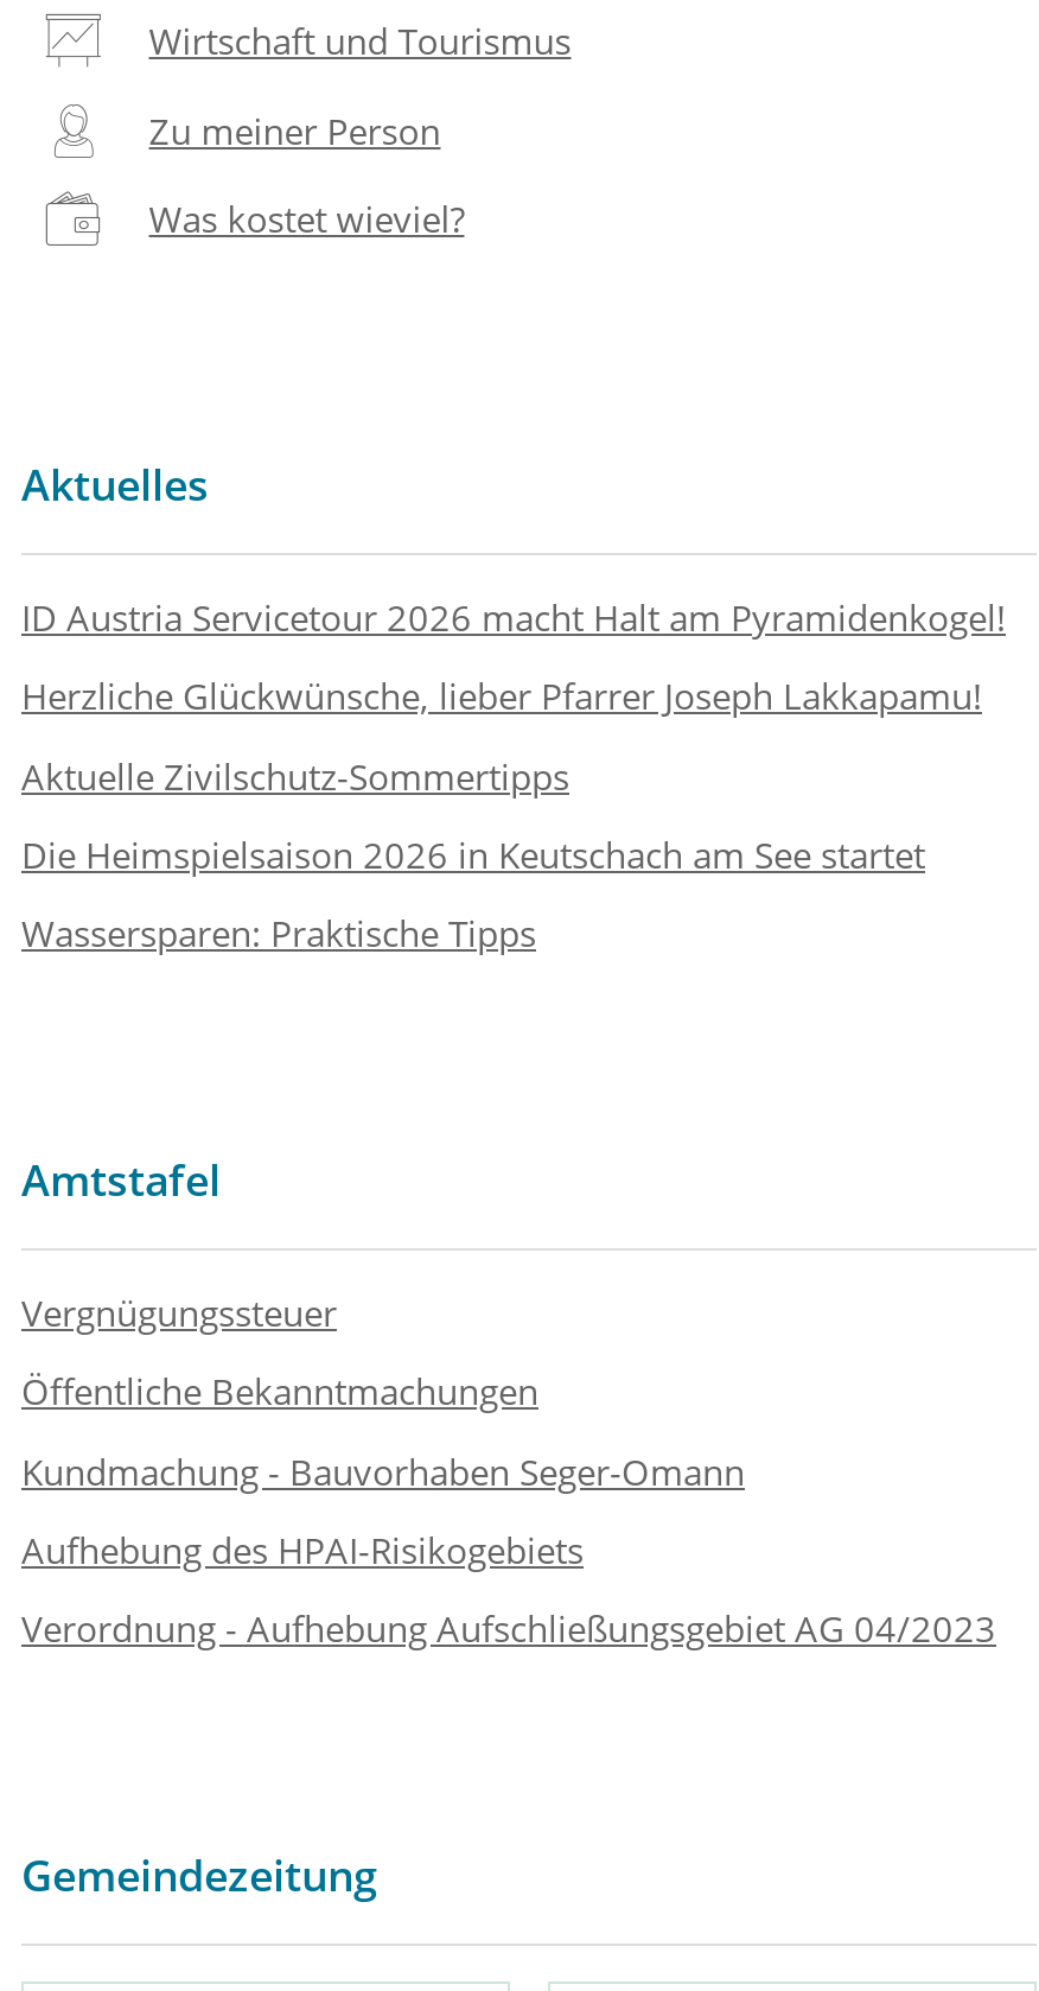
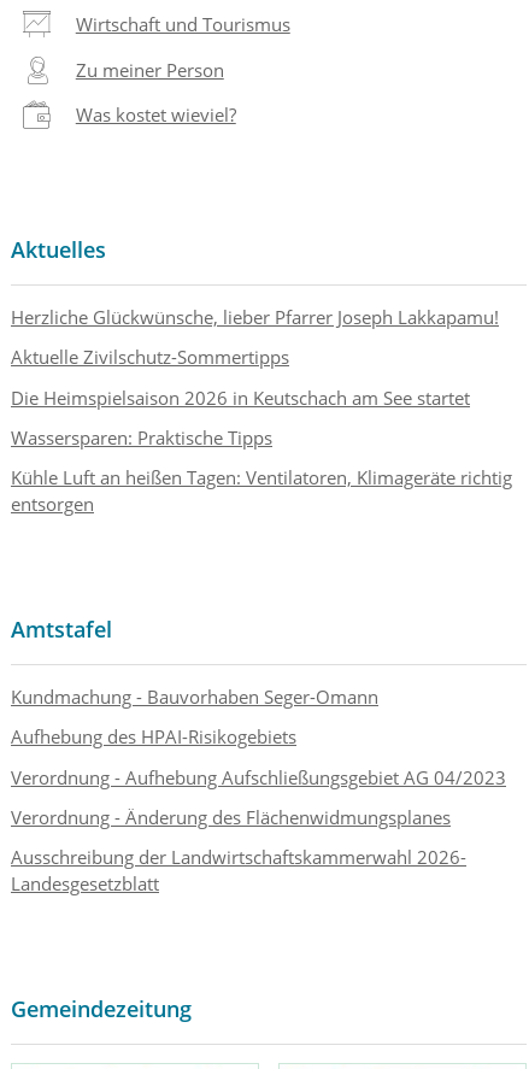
- ID Austria Servicetour 2026 macht Halt am Pyramidenkogel!

moved up: Herzliche Glückwünsche, lieber Pfarrer Joseph Lakkapamu! | Aktuelle Zivilschutz-Sommertipps | Die Heimspielsaison 2026 in Keutschach am See startet | Wassersparen: Praktische Tipps

+ Kühle Luft an heißen Tagen: Ventilatoren, Klimageräte richtig
+ entsorgen

- Vergnügungssteuer
- Öffentliche Bekanntmachungen

moved up: Kundmachung - Bauvorhaben Seger-Omann | Aufhebung des HPAI-Risikogebiets | Verordnung - Aufhebung Aufschließungsgebiet AG 04/2023

+ Verordnung - Änderung des Flächenwidmungsplanes
+ Ausschreibung der Landwirtschaftskammerwahl 2026-
+ Landesgesetzblatt
